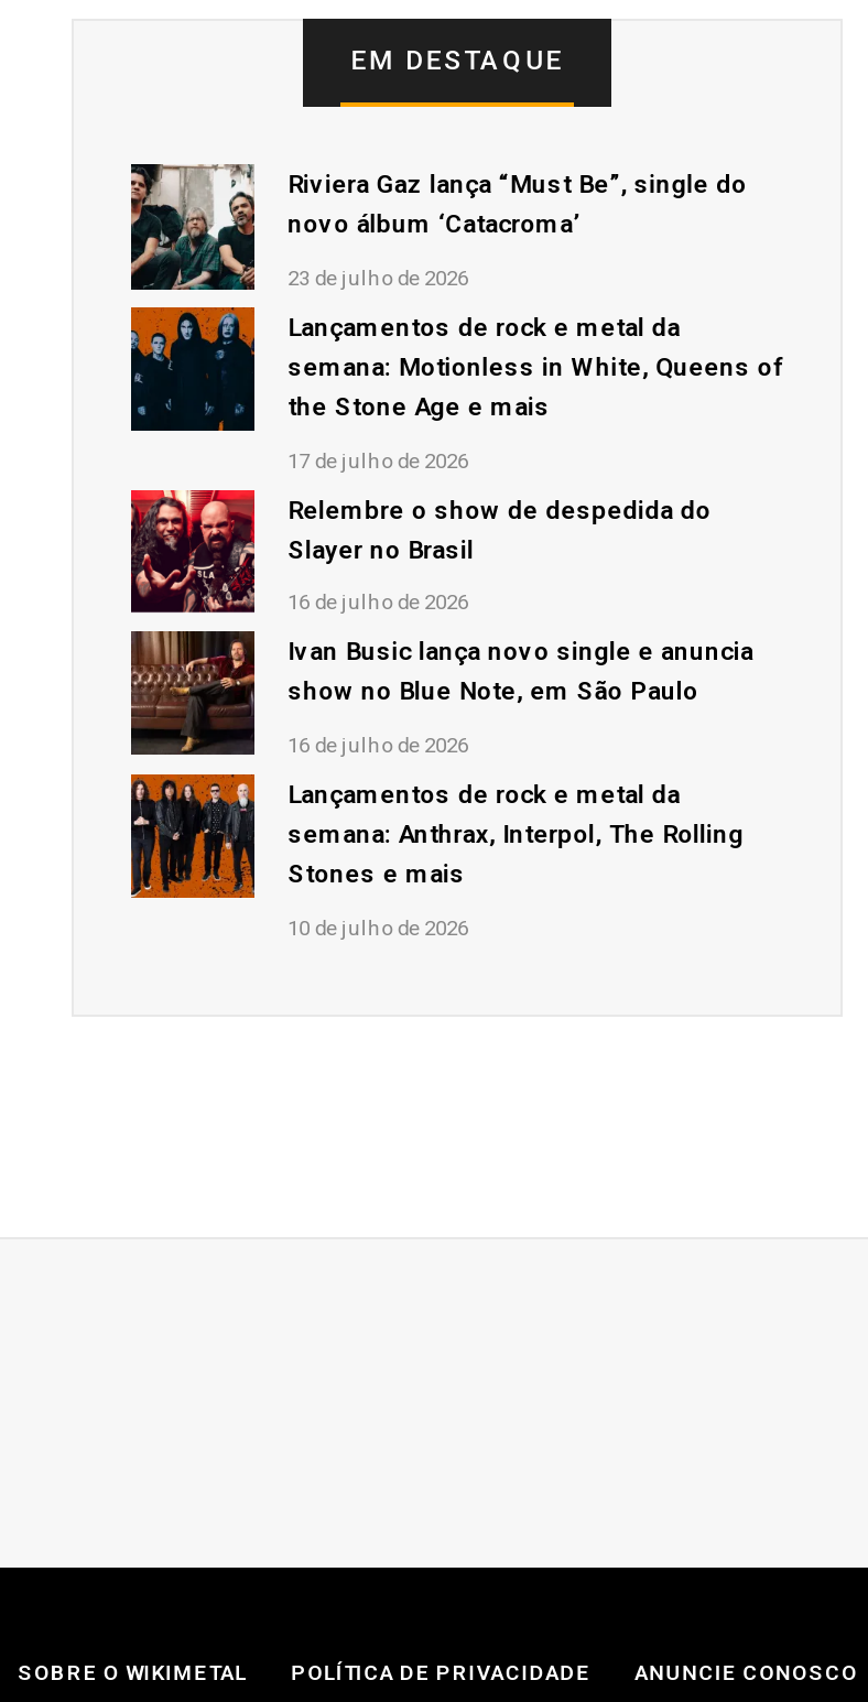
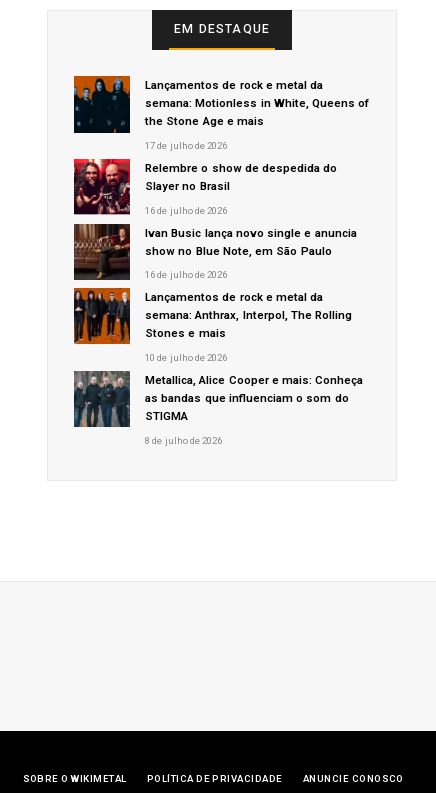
- [image]
- Riviera Gaz lança “Must Be”, single do
- novo álbum ‘Catacroma’
- 23 de julho de 2026

moved up: [image] | Lançamentos de rock e metal da | semana: Motionless in White, Queens of | ... | Stones e mais | 10 de julho de 2026

+ [image]
+ Metallica, Alice Cooper e mais: Conheça
+ as bandas que influenciam o som do
+ STIGMA
+ 8 de julho de 2026
